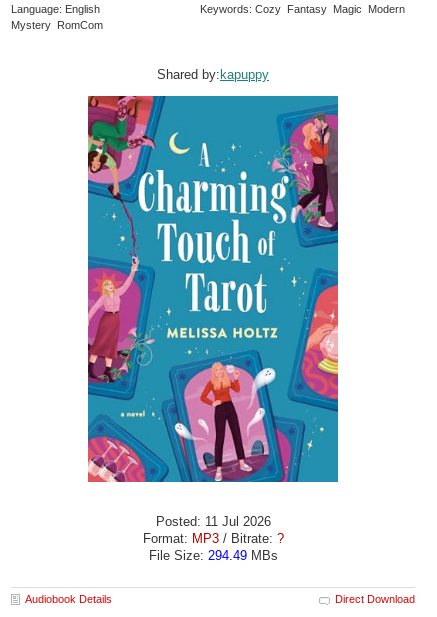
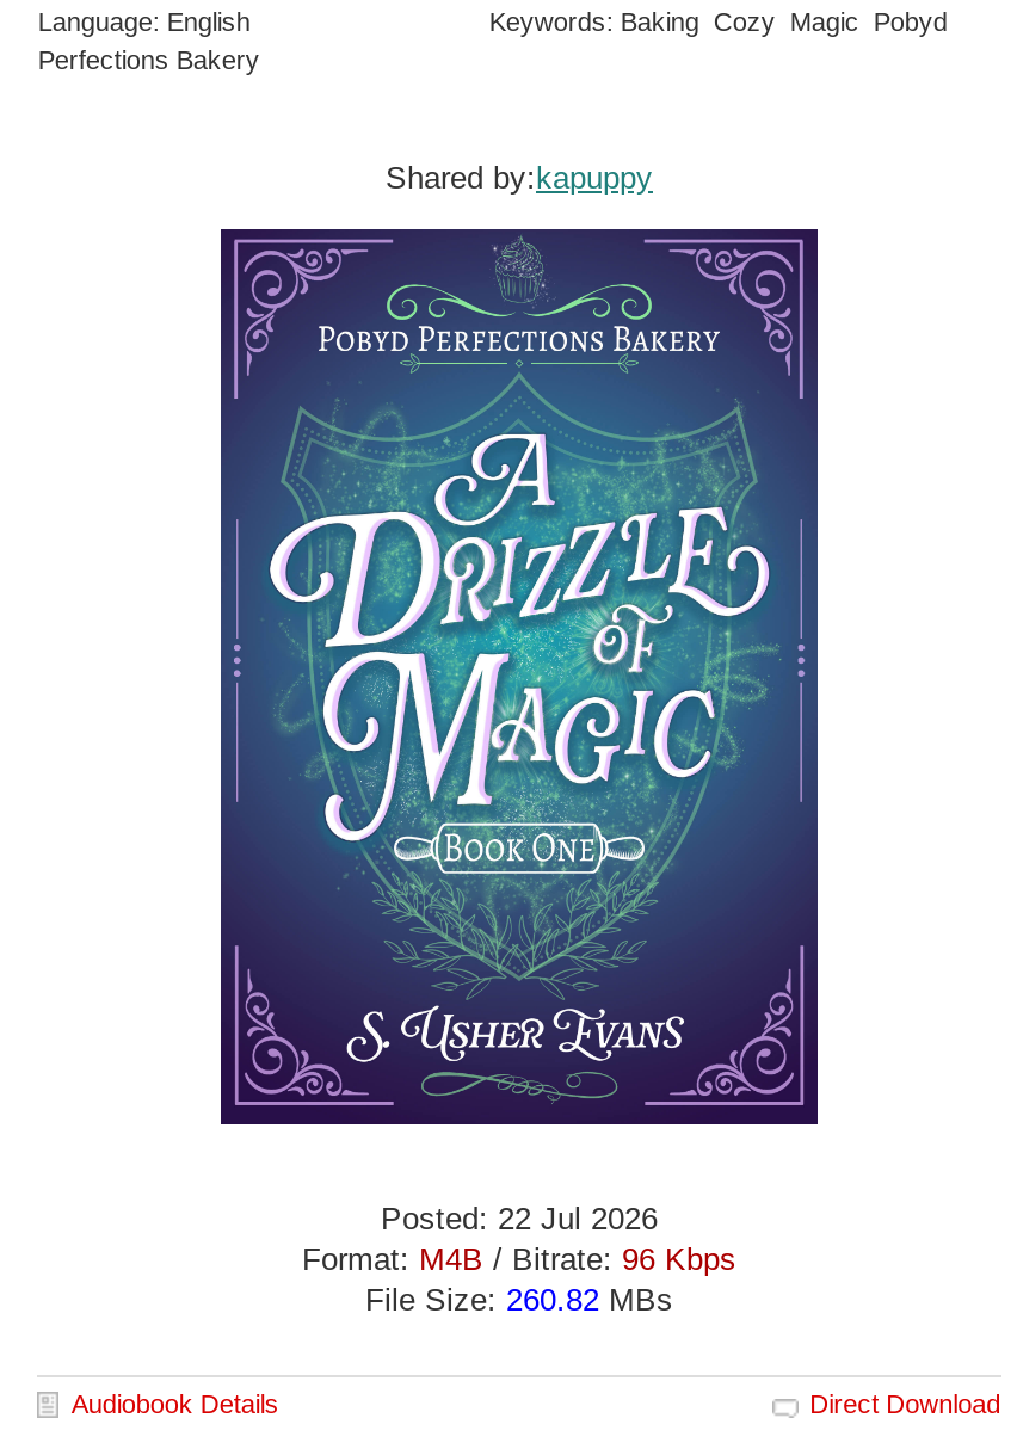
- Keywords: Cozy Fantasy Magic Modern
- Mystery RomCom
+ Keywords: Baking Cozy Magic Pobyd
+ Perfections Bakery

- [image]
- Posted: 11 Jul 2026
- Format: MP3 / Bitrate:?
- File Size: 294.49 MBs
+ [image]
+ Posted: 22 Jul 2026
+ Format: M4B / Bitrate: 96 Kbps
+ File Size: 260.82 MBs
